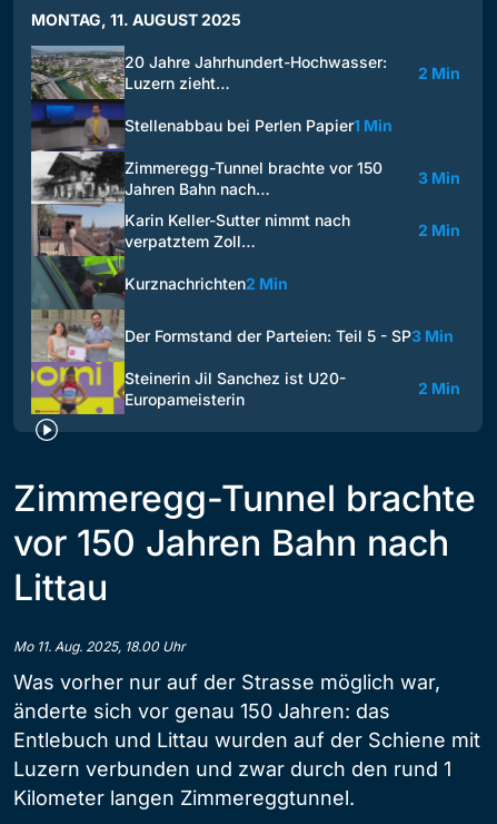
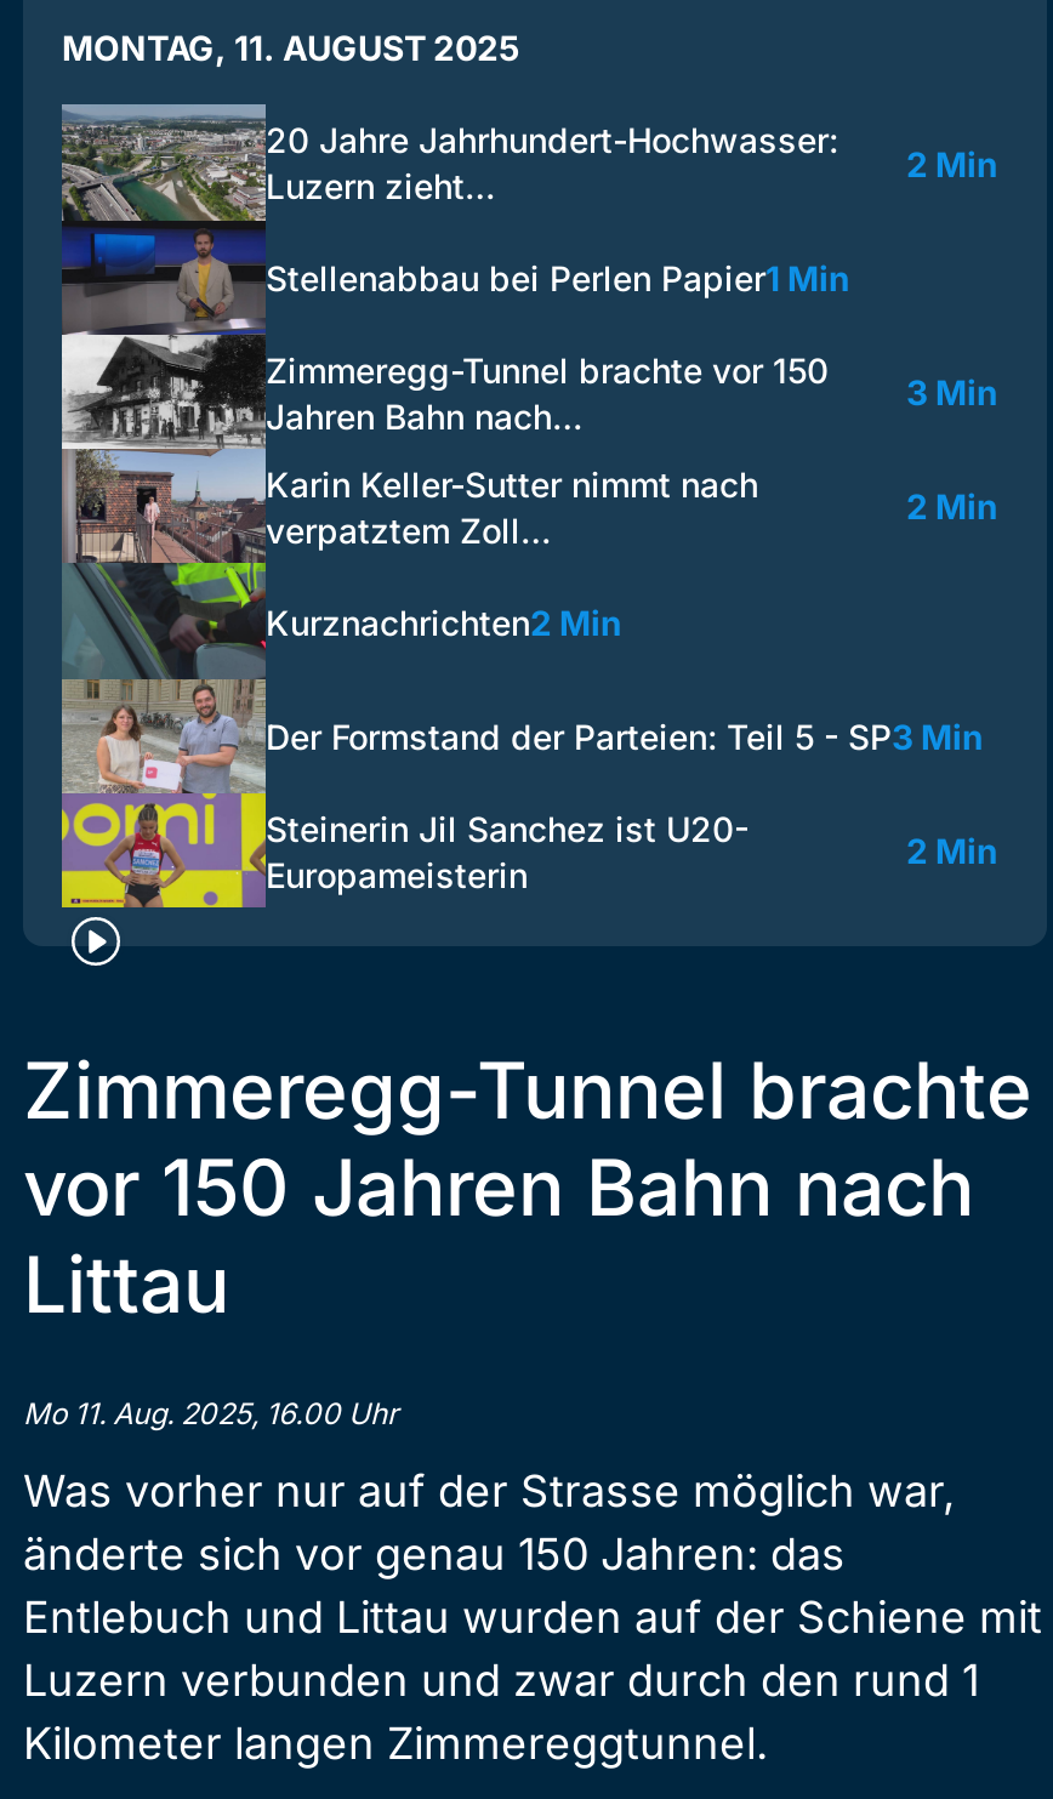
- Mo 11. Aug. 2025, 18.00 Uhr
+ Mo 11. Aug. 2025, 16.00 Uhr
